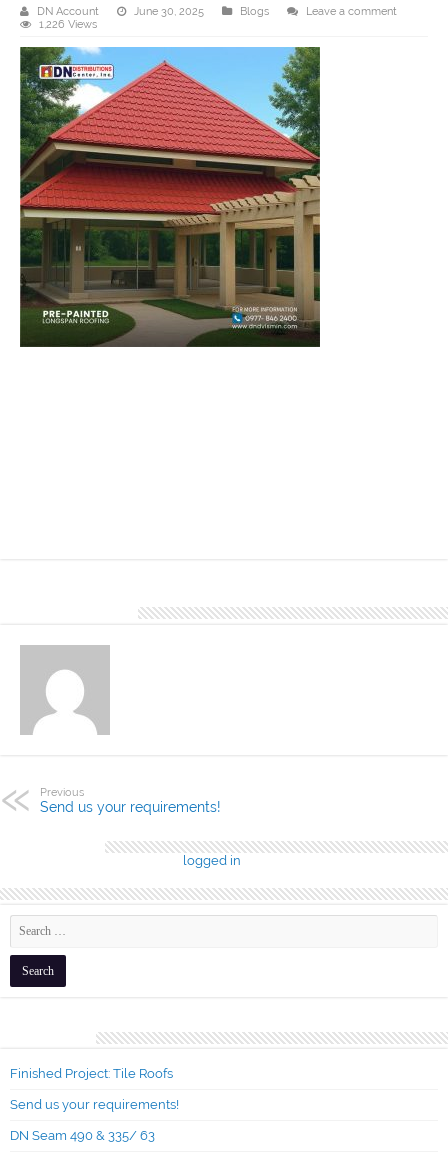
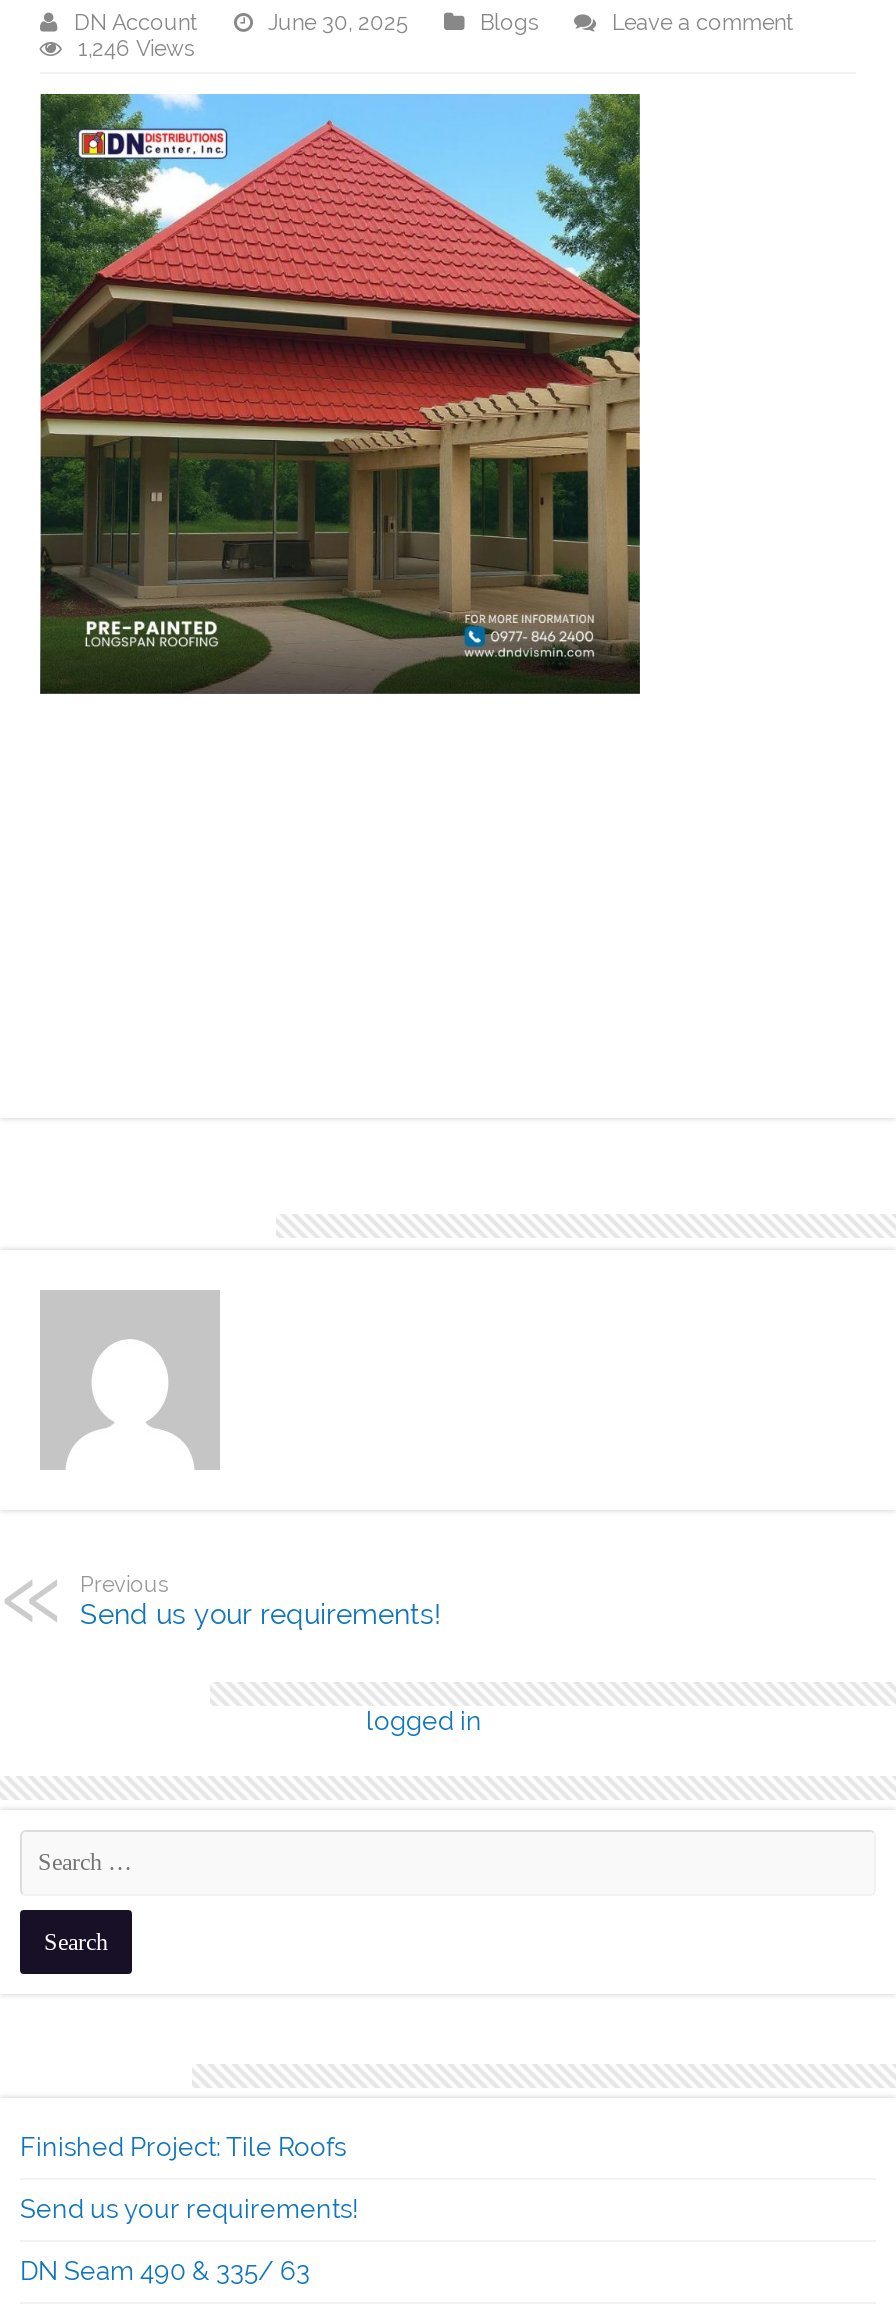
- 1,226 Views
+ 1,246 Views
